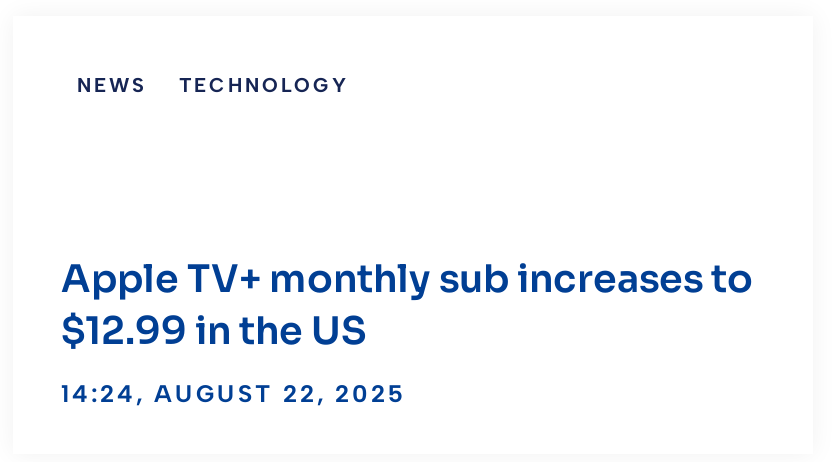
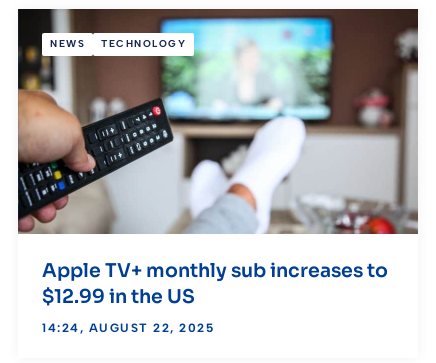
+ [image]
